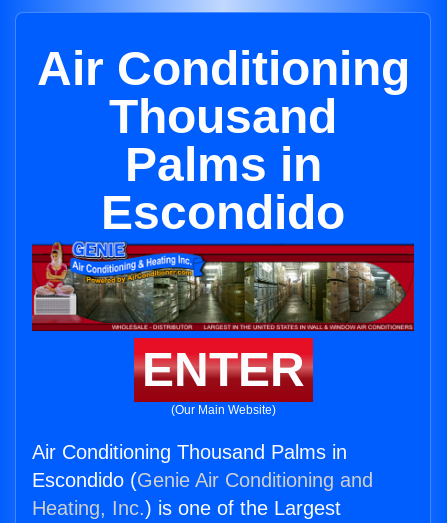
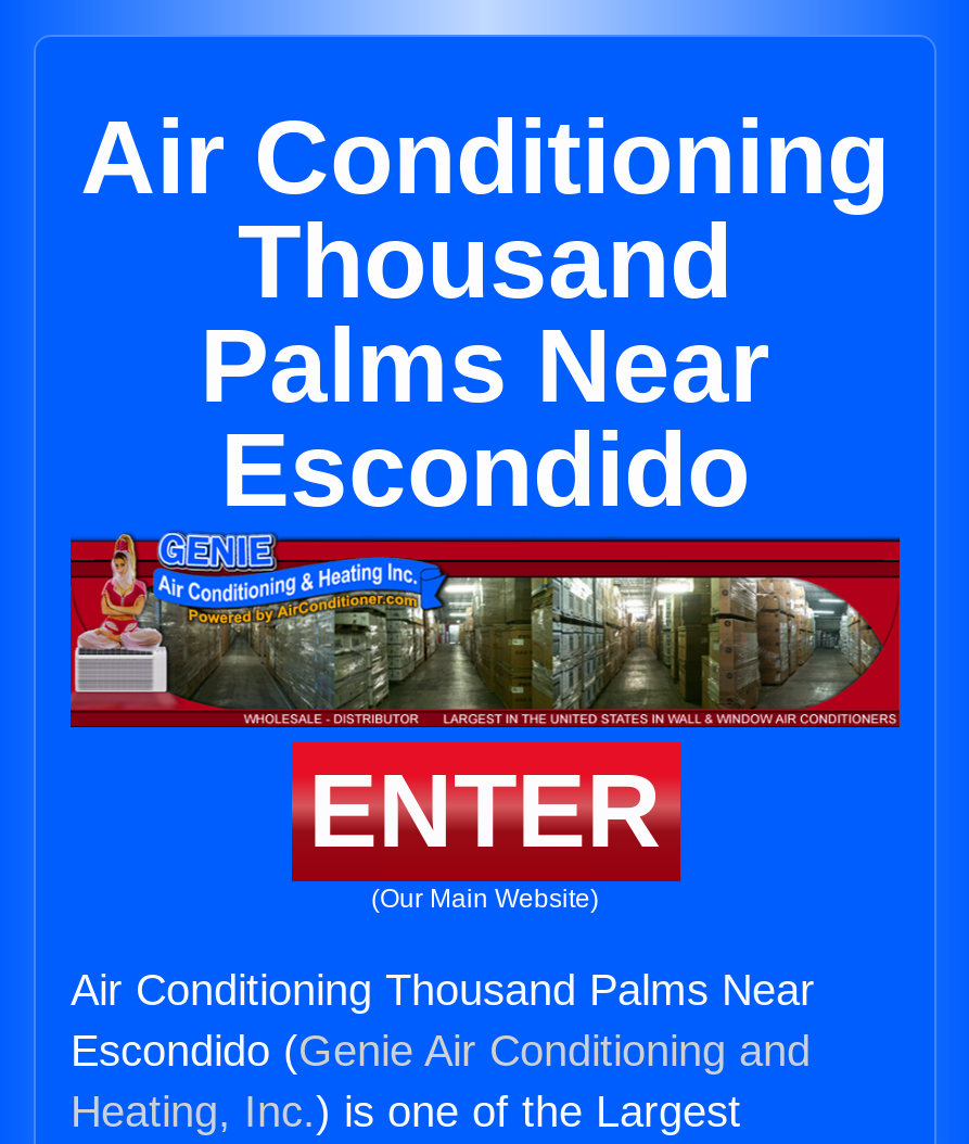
- Palms in
+ Palms Near

- Air Conditioning Thousand Palms in
+ Air Conditioning Thousand Palms Near
